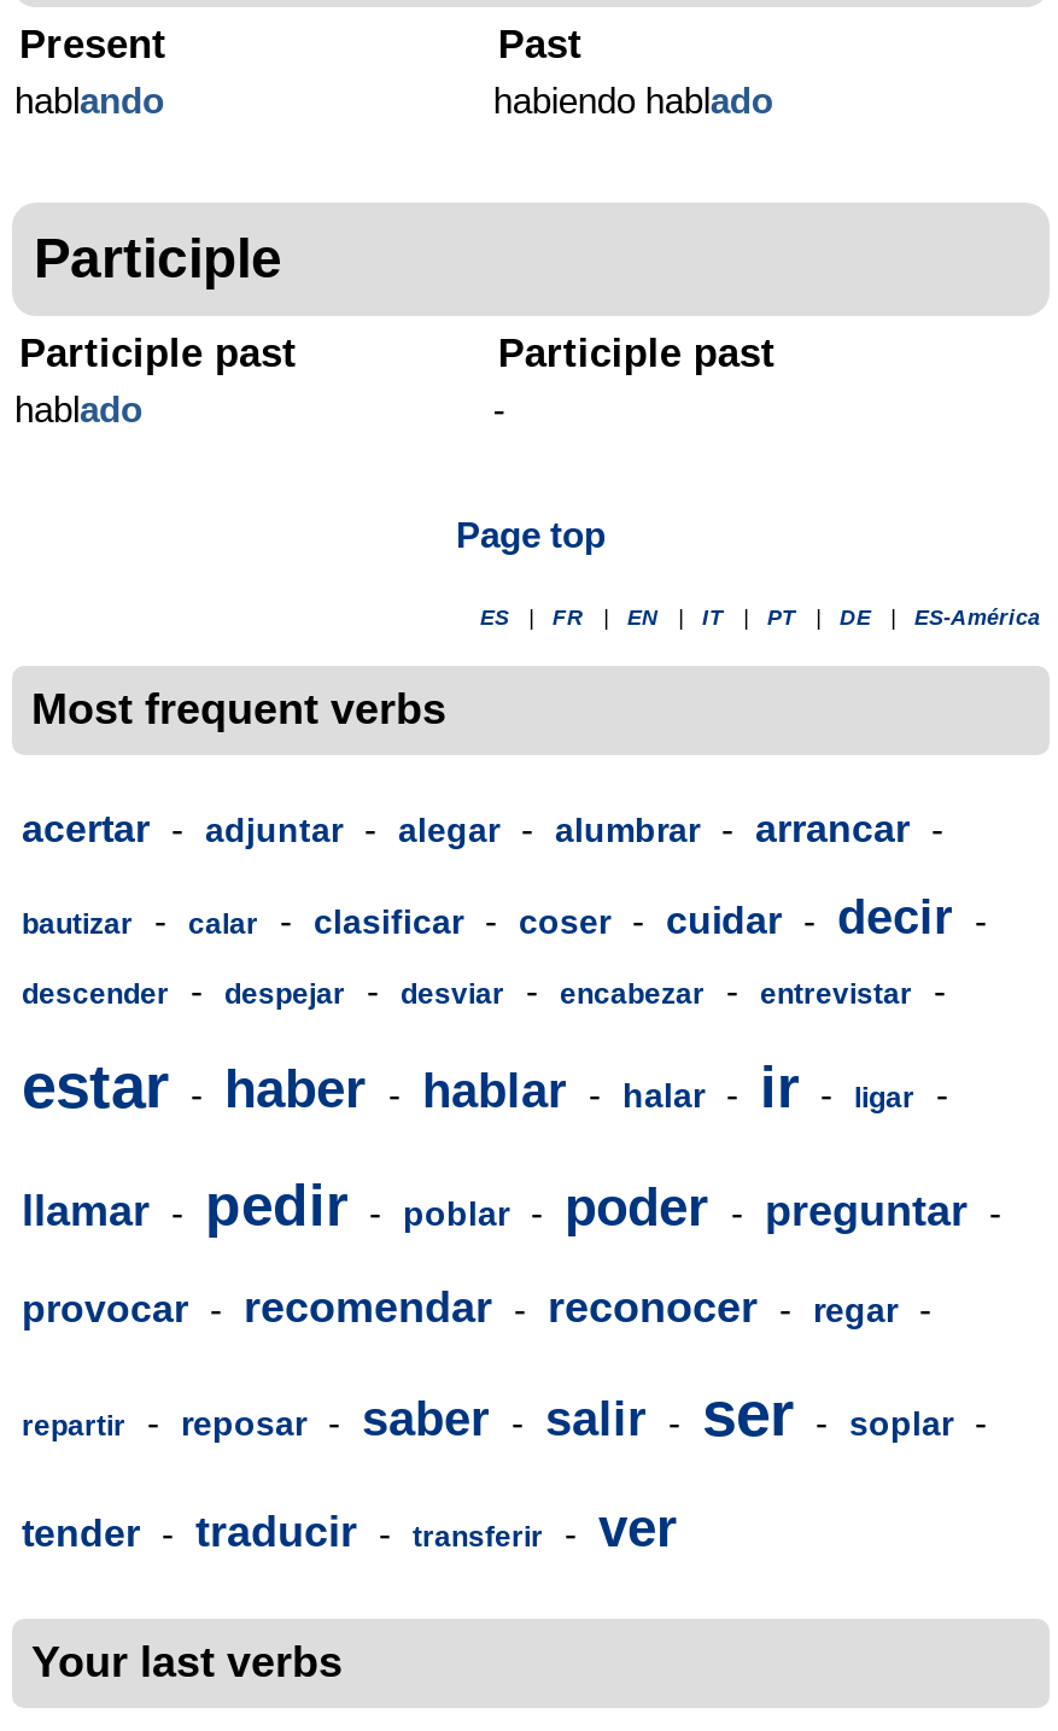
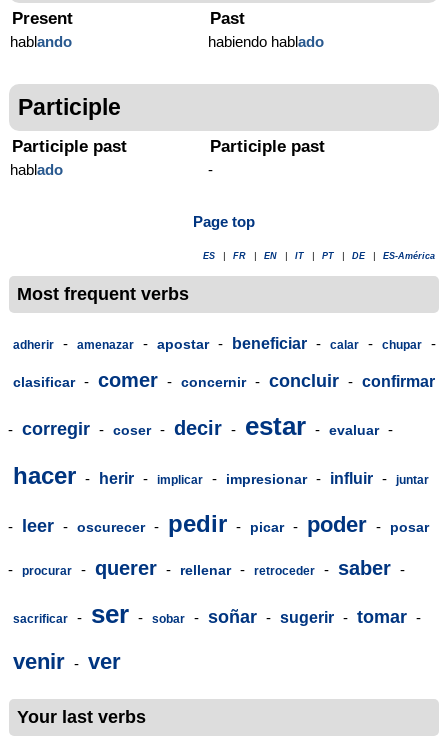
- acertar - adjuntar - alegar - alumbrar - arrancar -
+ adherir - amenazar - apostar - beneficiar - calar - chupar -

- bautizar - calar - clasificar - coser - cuidar - decir -
+ clasificar - comer - concernir - concluir - confirmar

- descender - despejar - desviar - encabezar - entrevistar -
+ - corregir - coser - decir - estar - evaluar -

- estar - haber - hablar - halar - ir - ligar -
+ hacer - herir - implicar - impresionar - influir - juntar

- llamar - pedir - poblar - poder - preguntar -
+ - leer - oscurecer - pedir - picar - poder - posar

- provocar - recomendar - reconocer - regar -
+ - procurar - querer - rellenar - retroceder - saber -

- repartir - reposar - saber - salir - ser - soplar -
+ sacrificar - ser - sobar - soñar - sugerir - tomar -

- tender - traducir - transferir - ver
+ venir - ver
